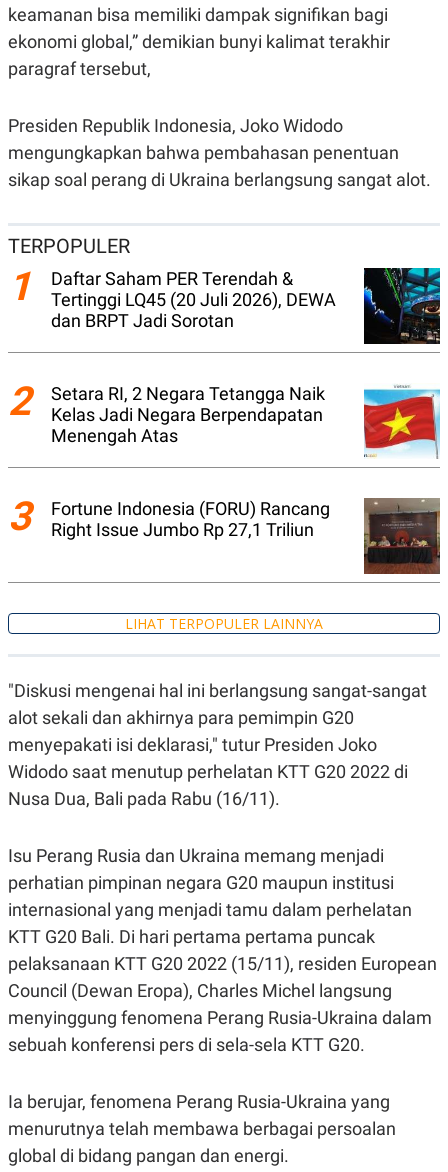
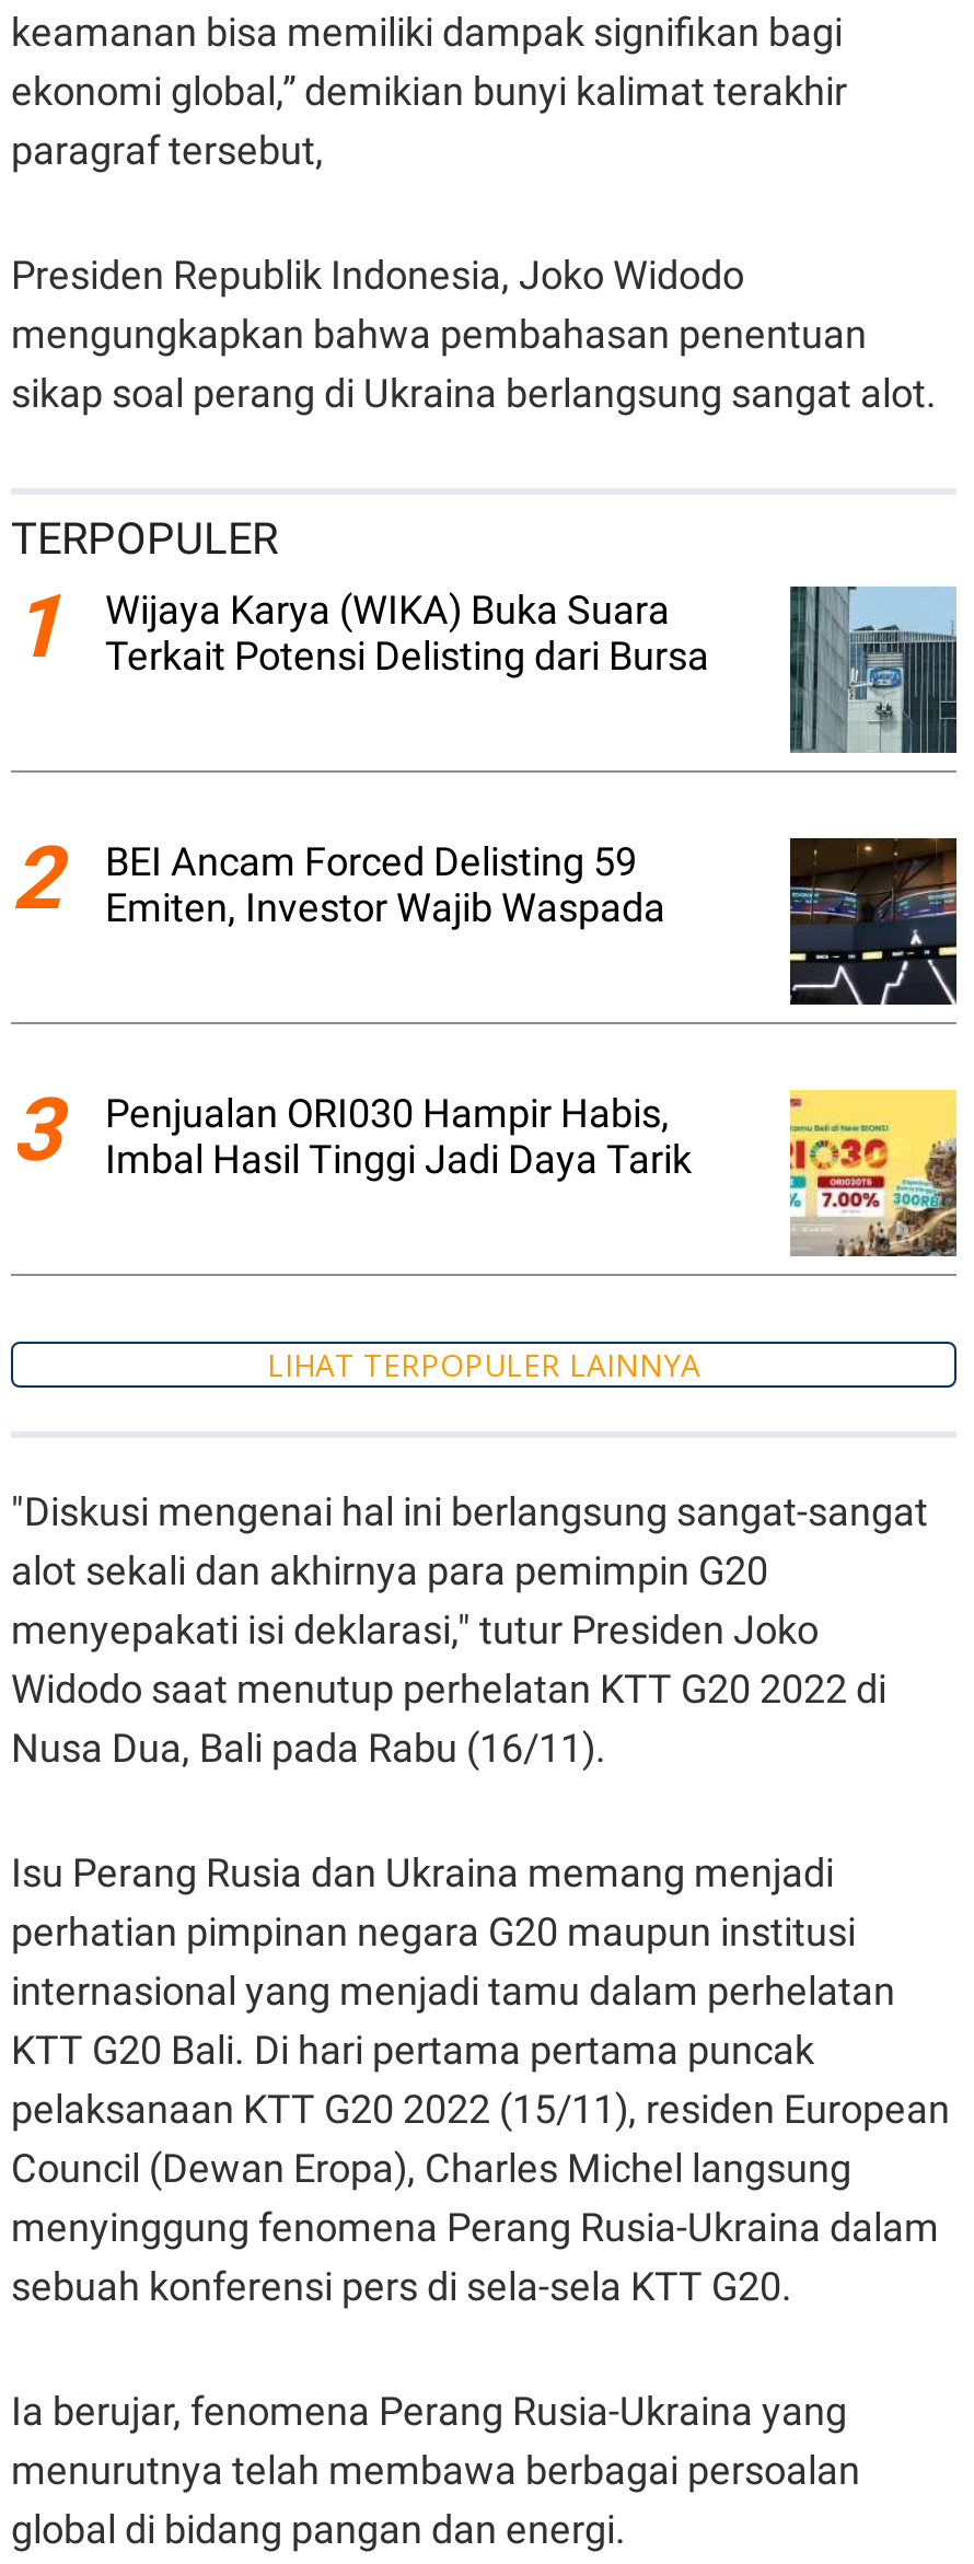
- [image]
- Daftar Saham PER Terendah &
- Tertinggi LQ45 (20 Juli 2026), DEWA
- dan BRPT Jadi Sorotan
+ [image]
+ Wijaya Karya (WIKA) Buka Suara
+ Terkait Potensi Delisting dari Bursa

- Setara RI, 2 Negara Tetangga Naik
- Kelas Jadi Negara Berpendapatan
- Menengah Atas
+ BEI Ancam Forced Delisting 59
+ Emiten, Investor Wajib Waspada

- [image]
+ [image]

- Fortune Indonesia (FORU) Rancang
- Right Issue Jumbo Rp 27,1 Triliun
+ Penjualan ORI030 Hampir Habis,
+ Imbal Hasil Tinggi Jadi Daya Tarik

- [image]
+ [image]
